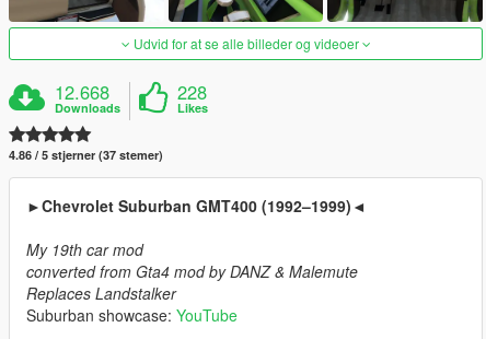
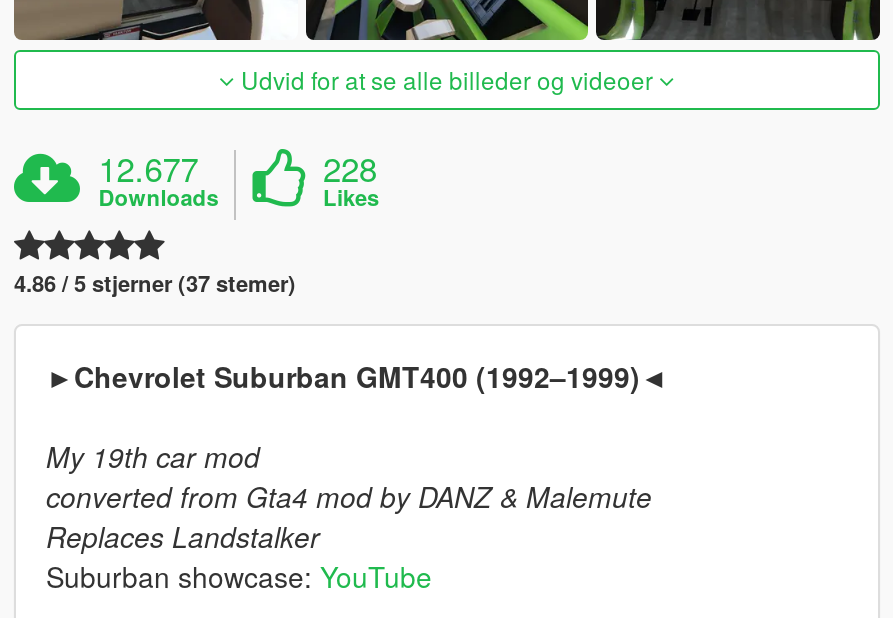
- 12.668
+ 12.677
